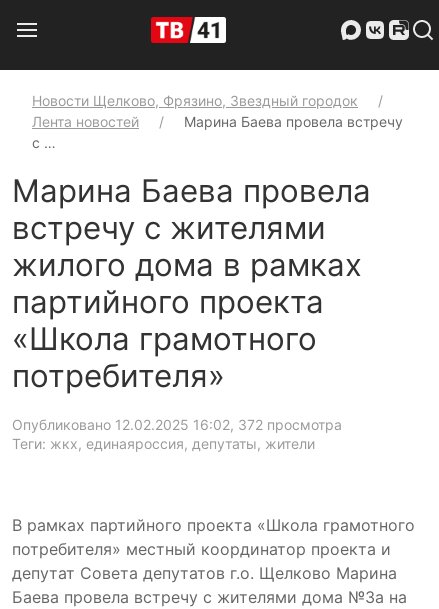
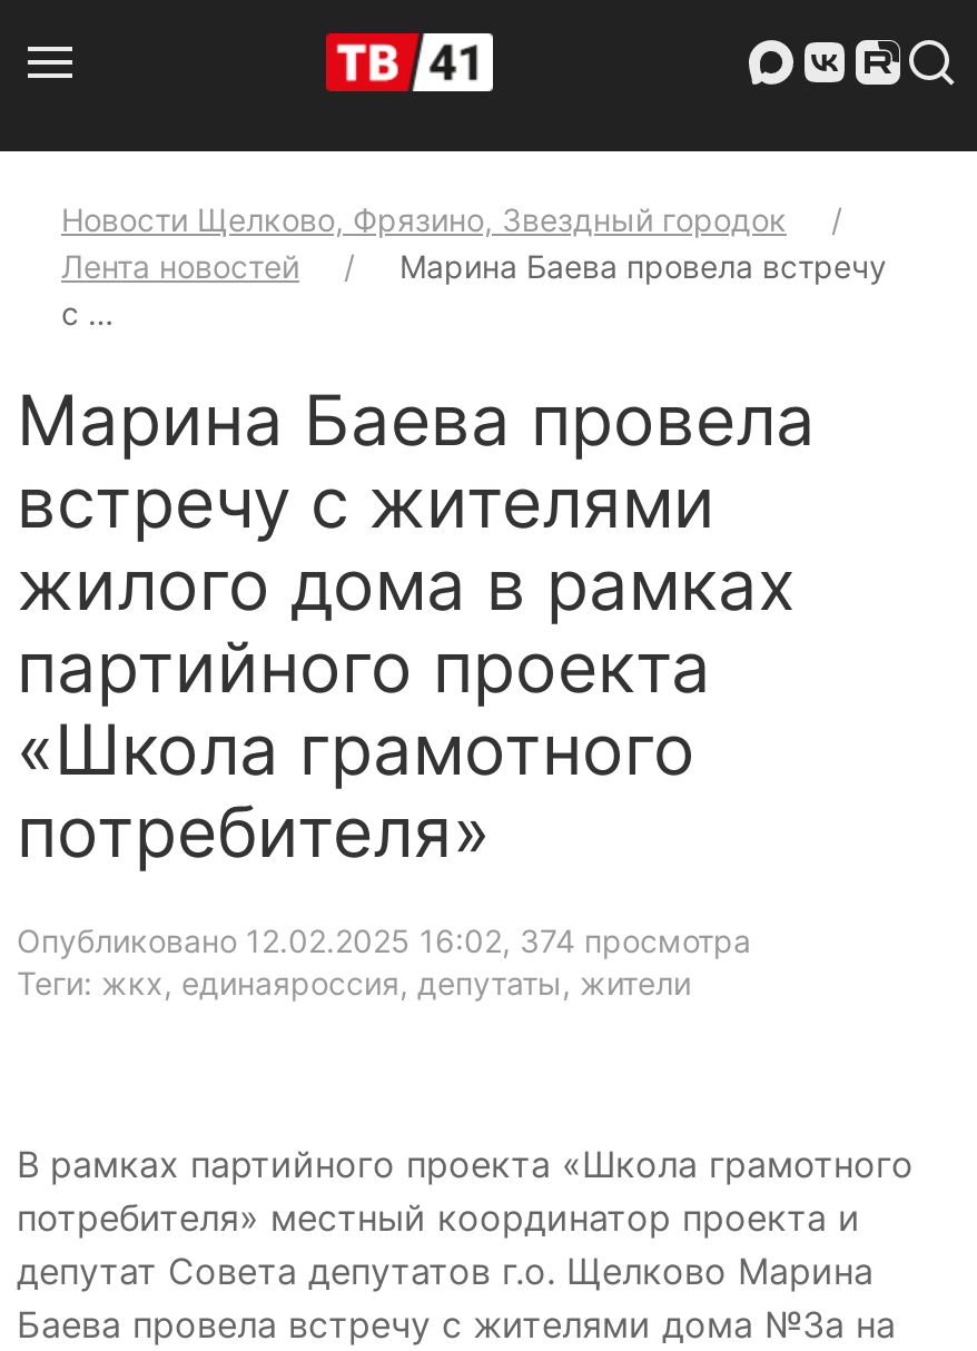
- Опубликовано 12.02.2025 16:02, 372 просмотра
+ Опубликовано 12.02.2025 16:02, 374 просмотра
